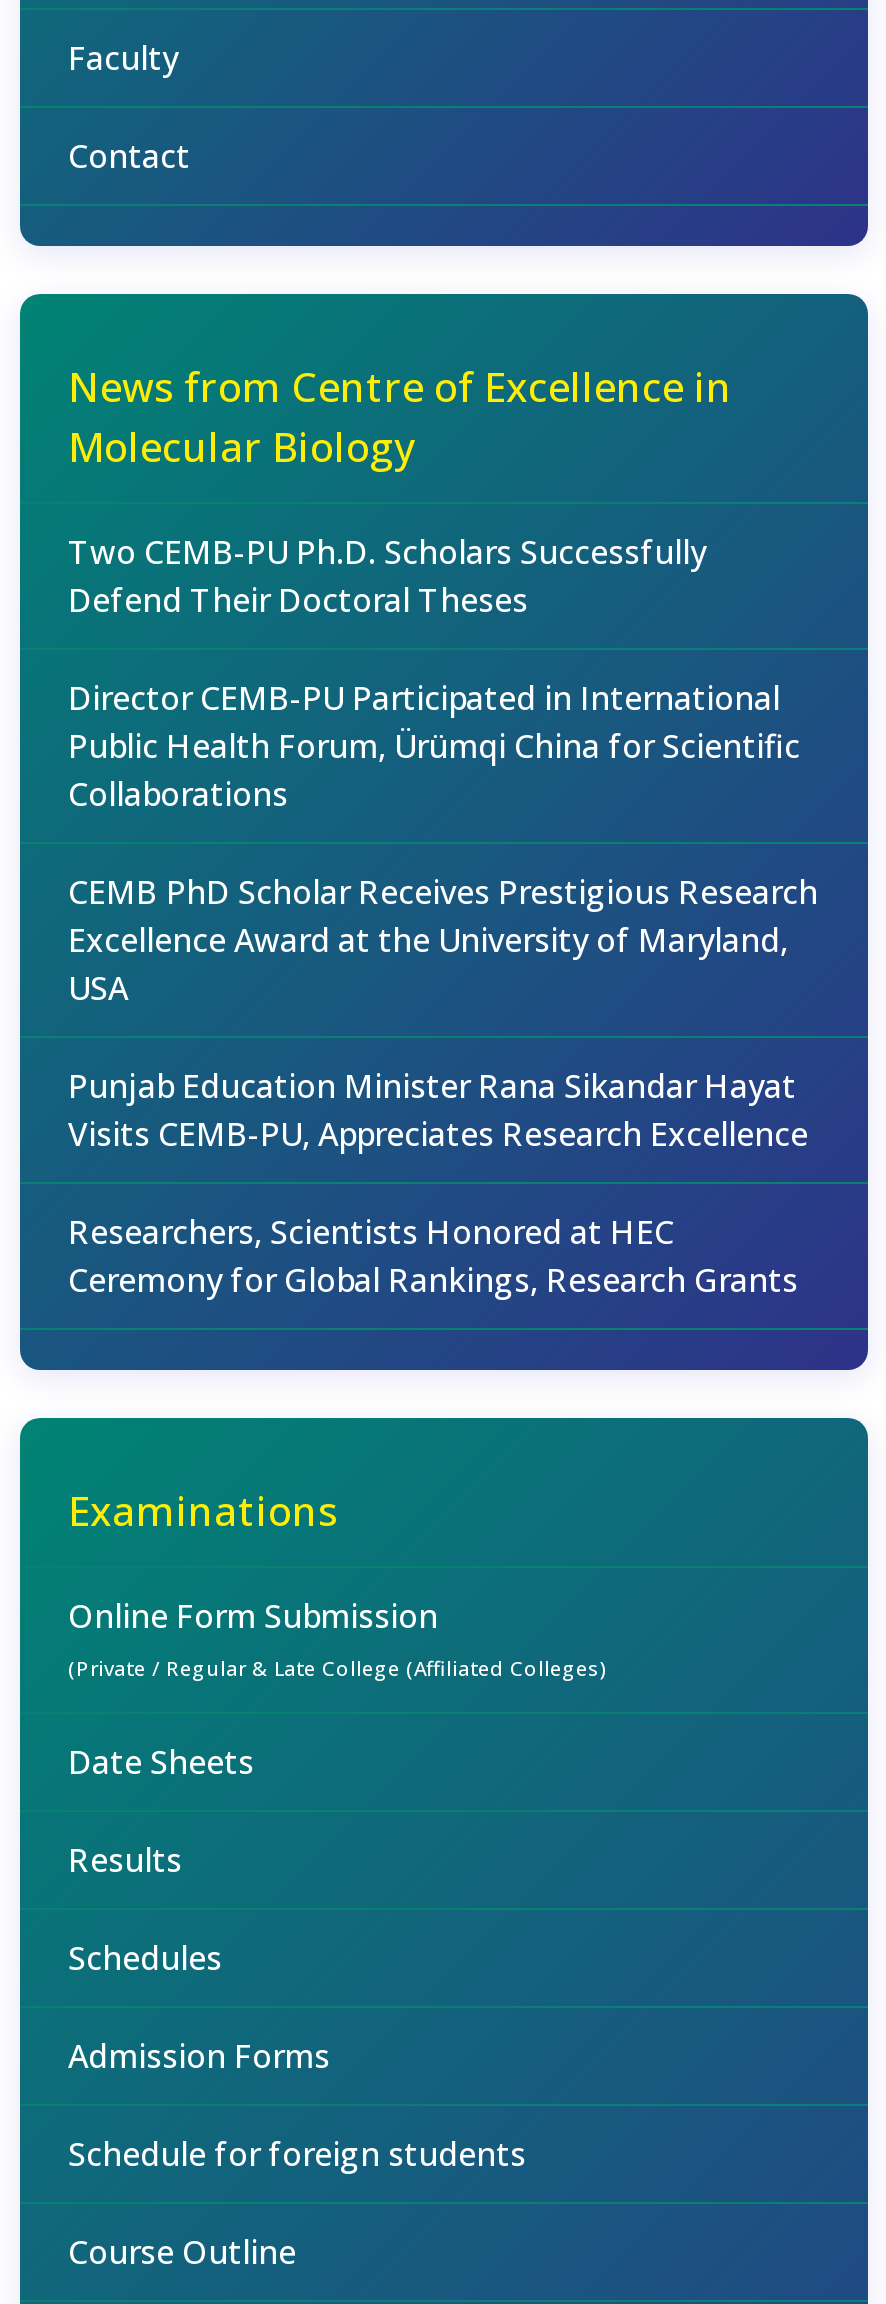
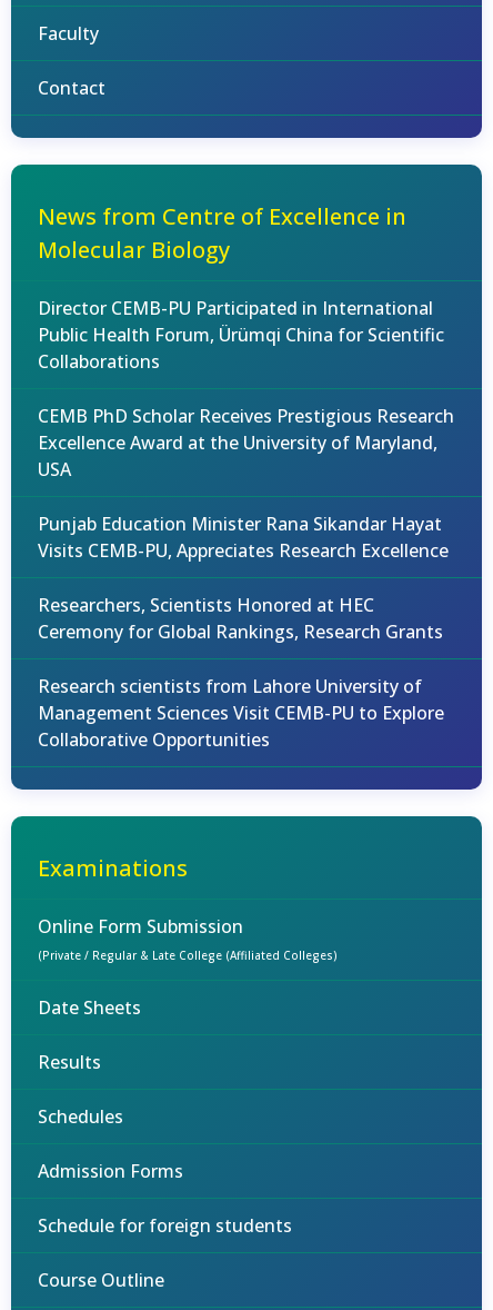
- Two CEMB-PU Ph.D. Scholars Successfully
- Defend Their Doctoral Theses

moved up: Director CEMB-PU Participated in International | Public Health Forum, Ürümqi China for Scientific | Collaborations | ... | Researchers, Scientists Honored at HEC | Ceremony for Global Rankings, Research Grants

+ Research scientists from Lahore University of
+ Management Sciences Visit CEMB-PU to Explore
+ Collaborative Opportunities
